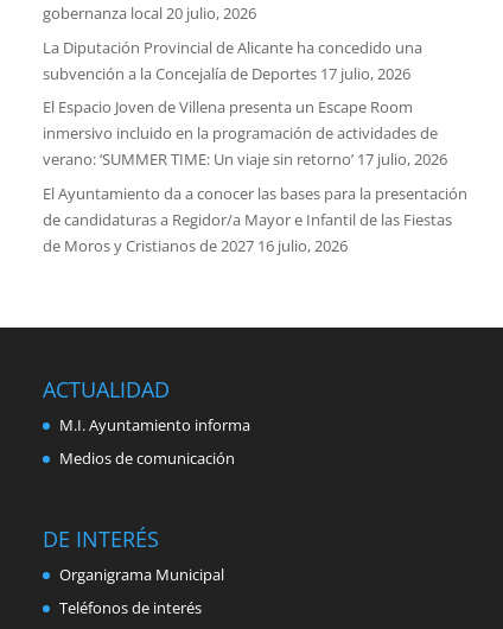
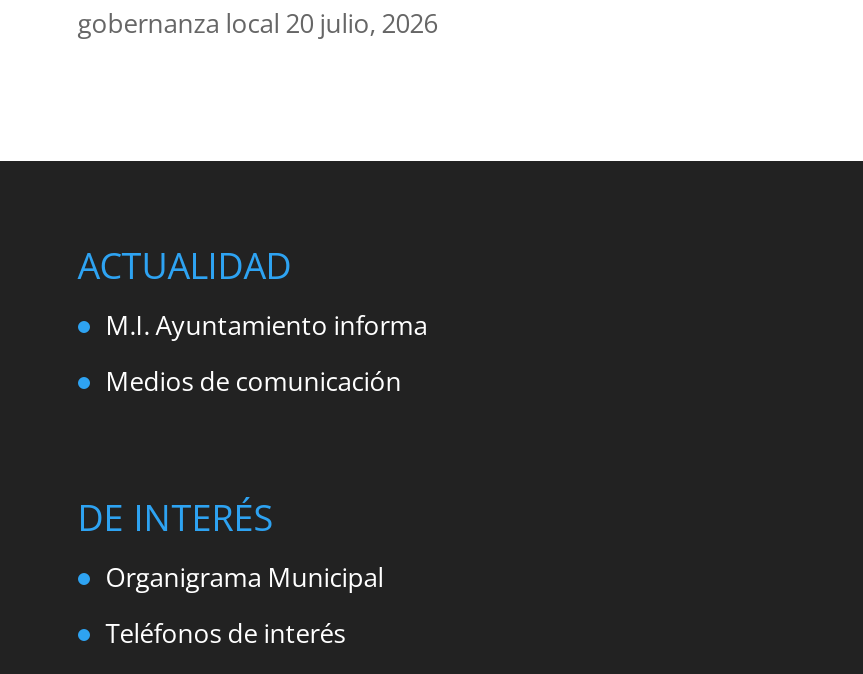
- La Diputación Provincial de Alicante ha concedido una
- subvención a la Concejalía de Deportes 17 julio, 2026
- El Espacio Joven de Villena presenta un Escape Room
- inmersivo incluido en la programación de actividades de
- verano: ‘SUMMER TIME: Un viaje sin retorno’ 17 julio, 2026
- El Ayuntamiento da a conocer las bases para la presentación
- de candidaturas a Regidor/a Mayor e Infantil de las Fiestas
- de Moros y Cristianos de 2027 16 julio, 2026
